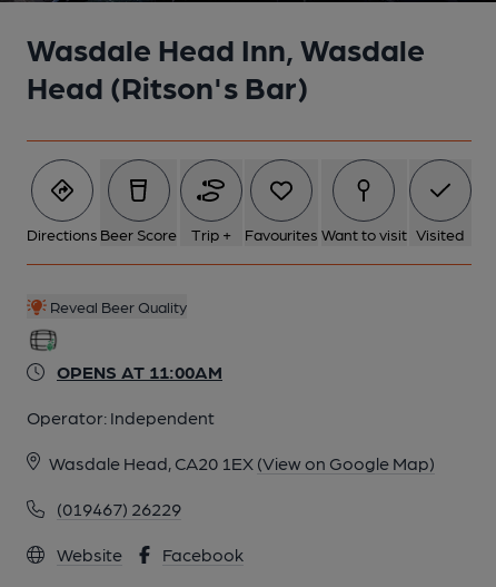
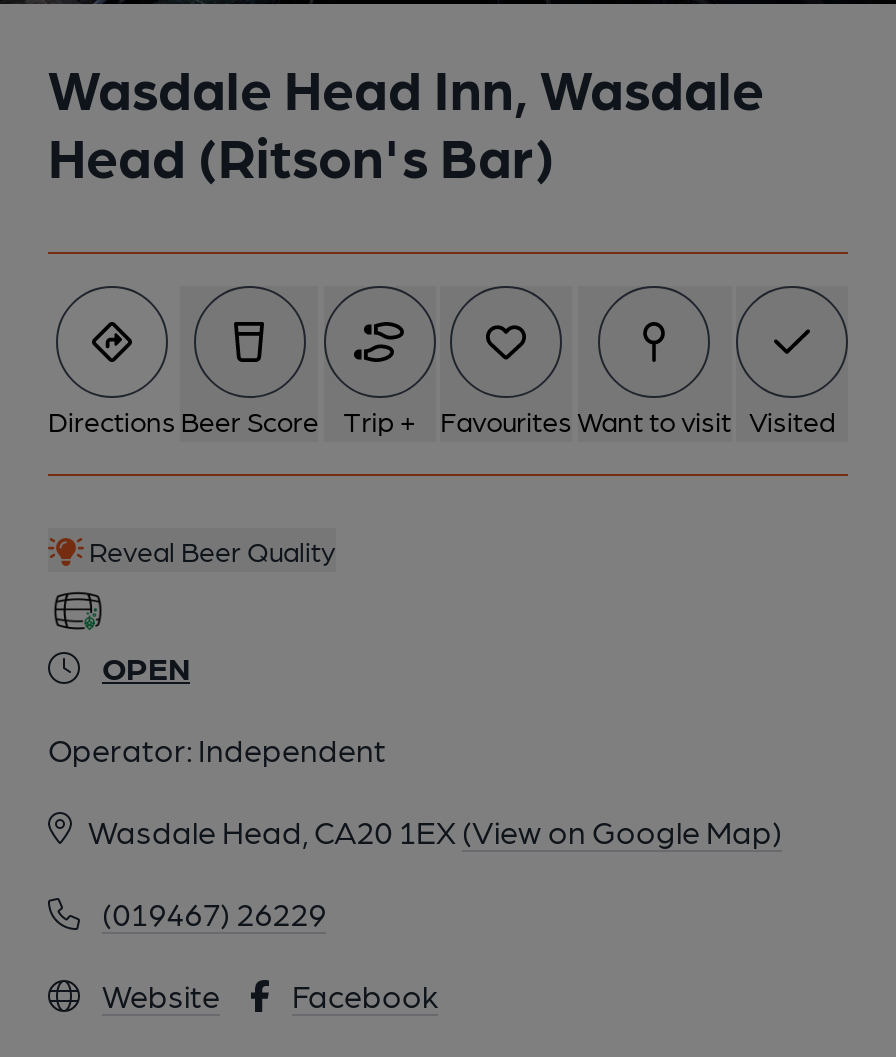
- OPENS AT 11:00AM
+ OPEN
